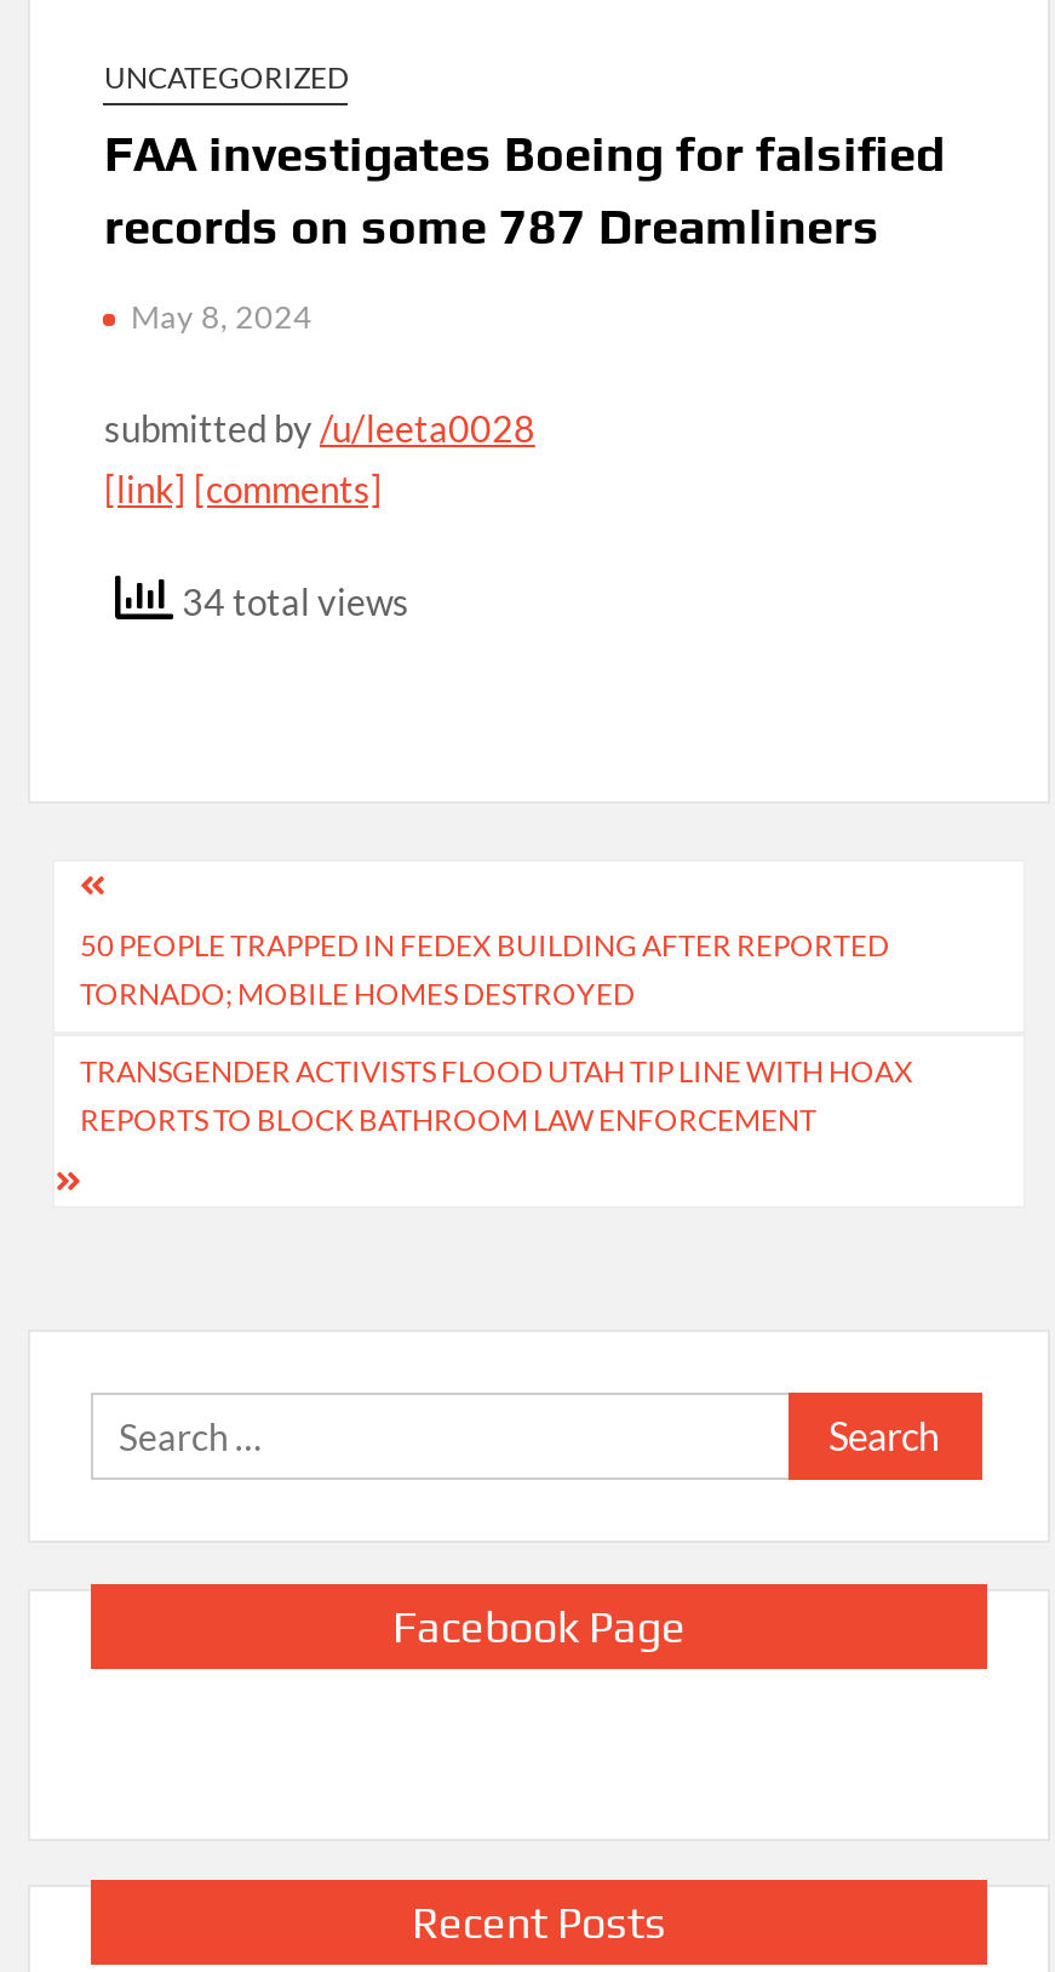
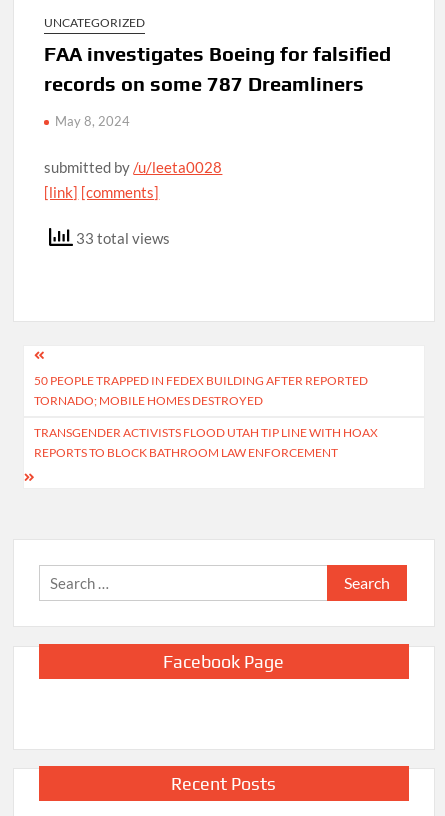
- 34 total views
+ 33 total views
